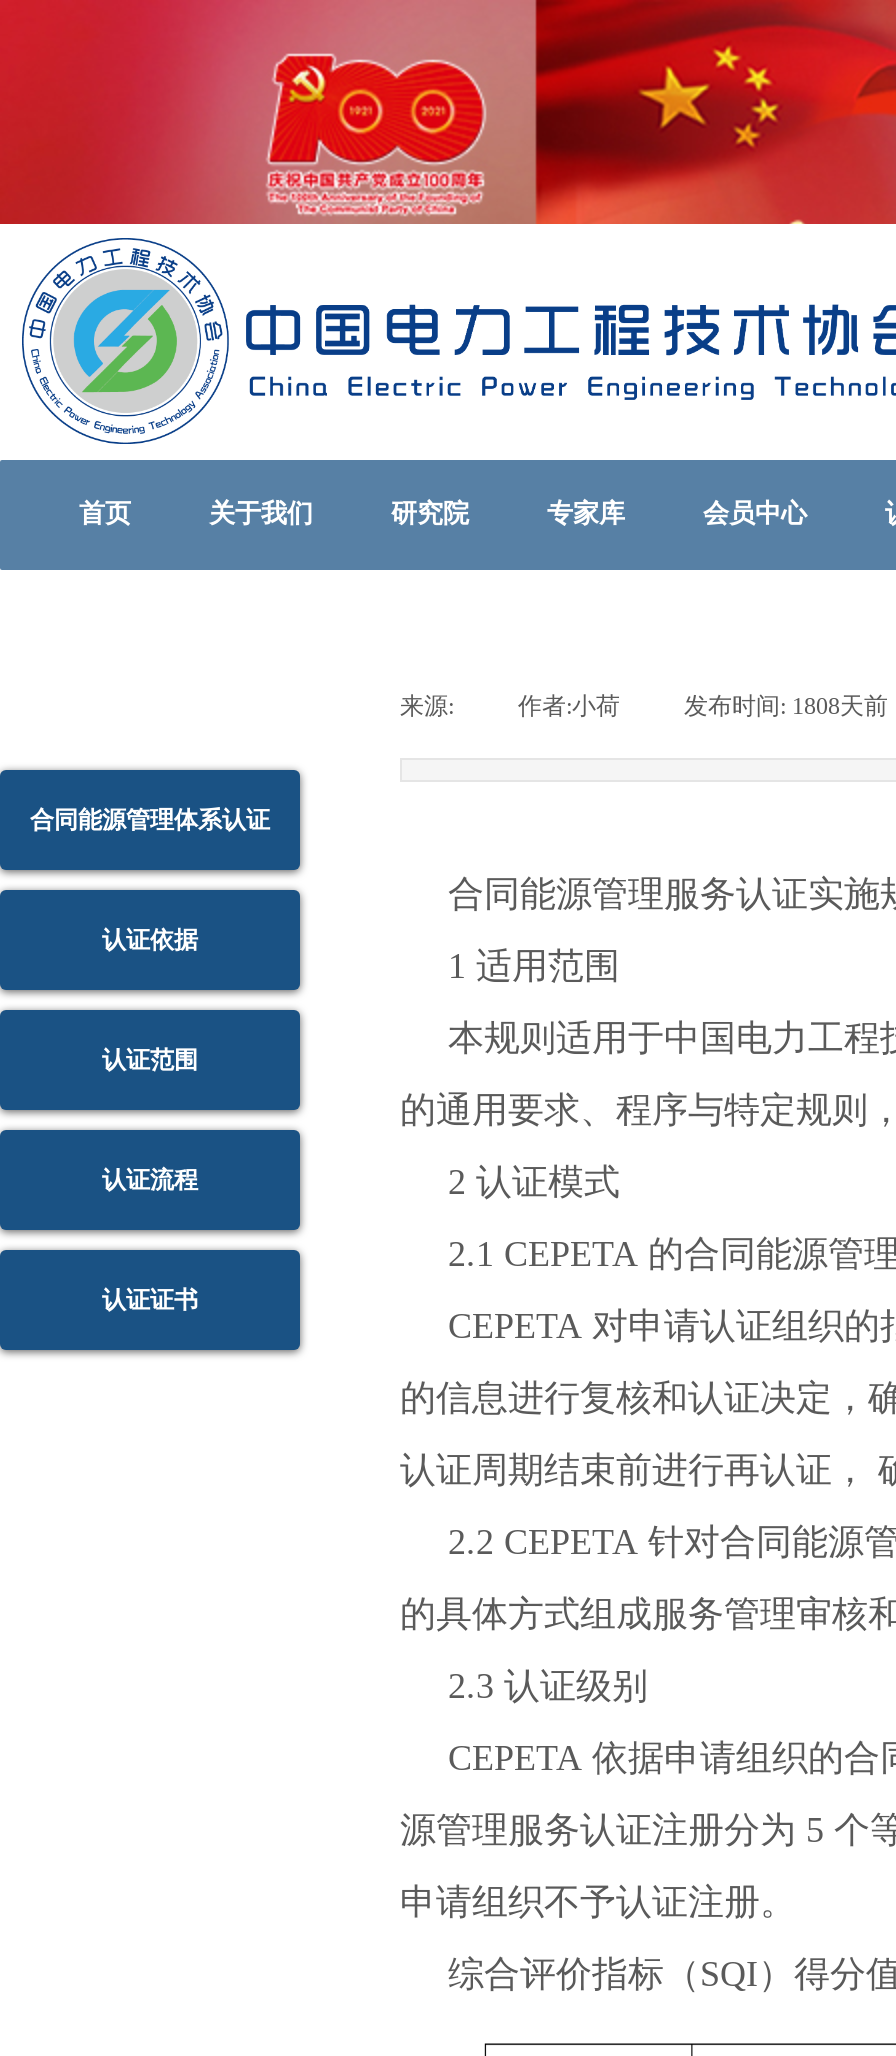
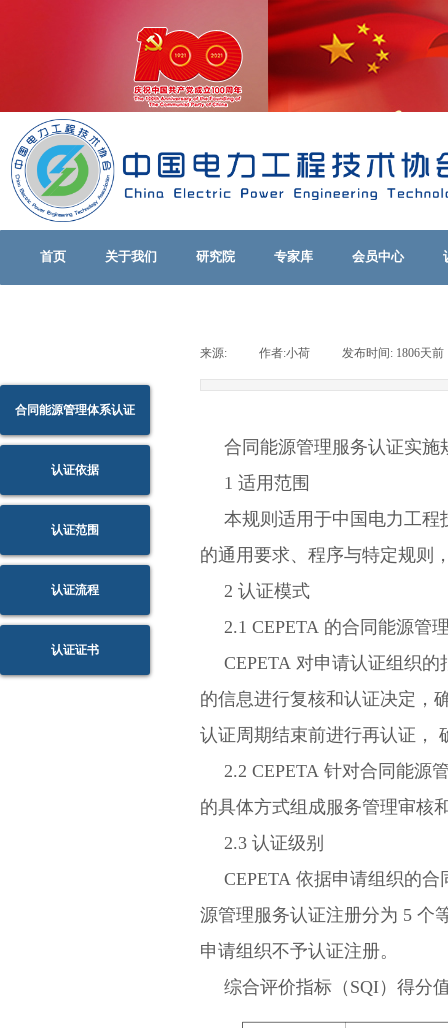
- 发布时间: 1808天前
+ 发布时间: 1806天前
